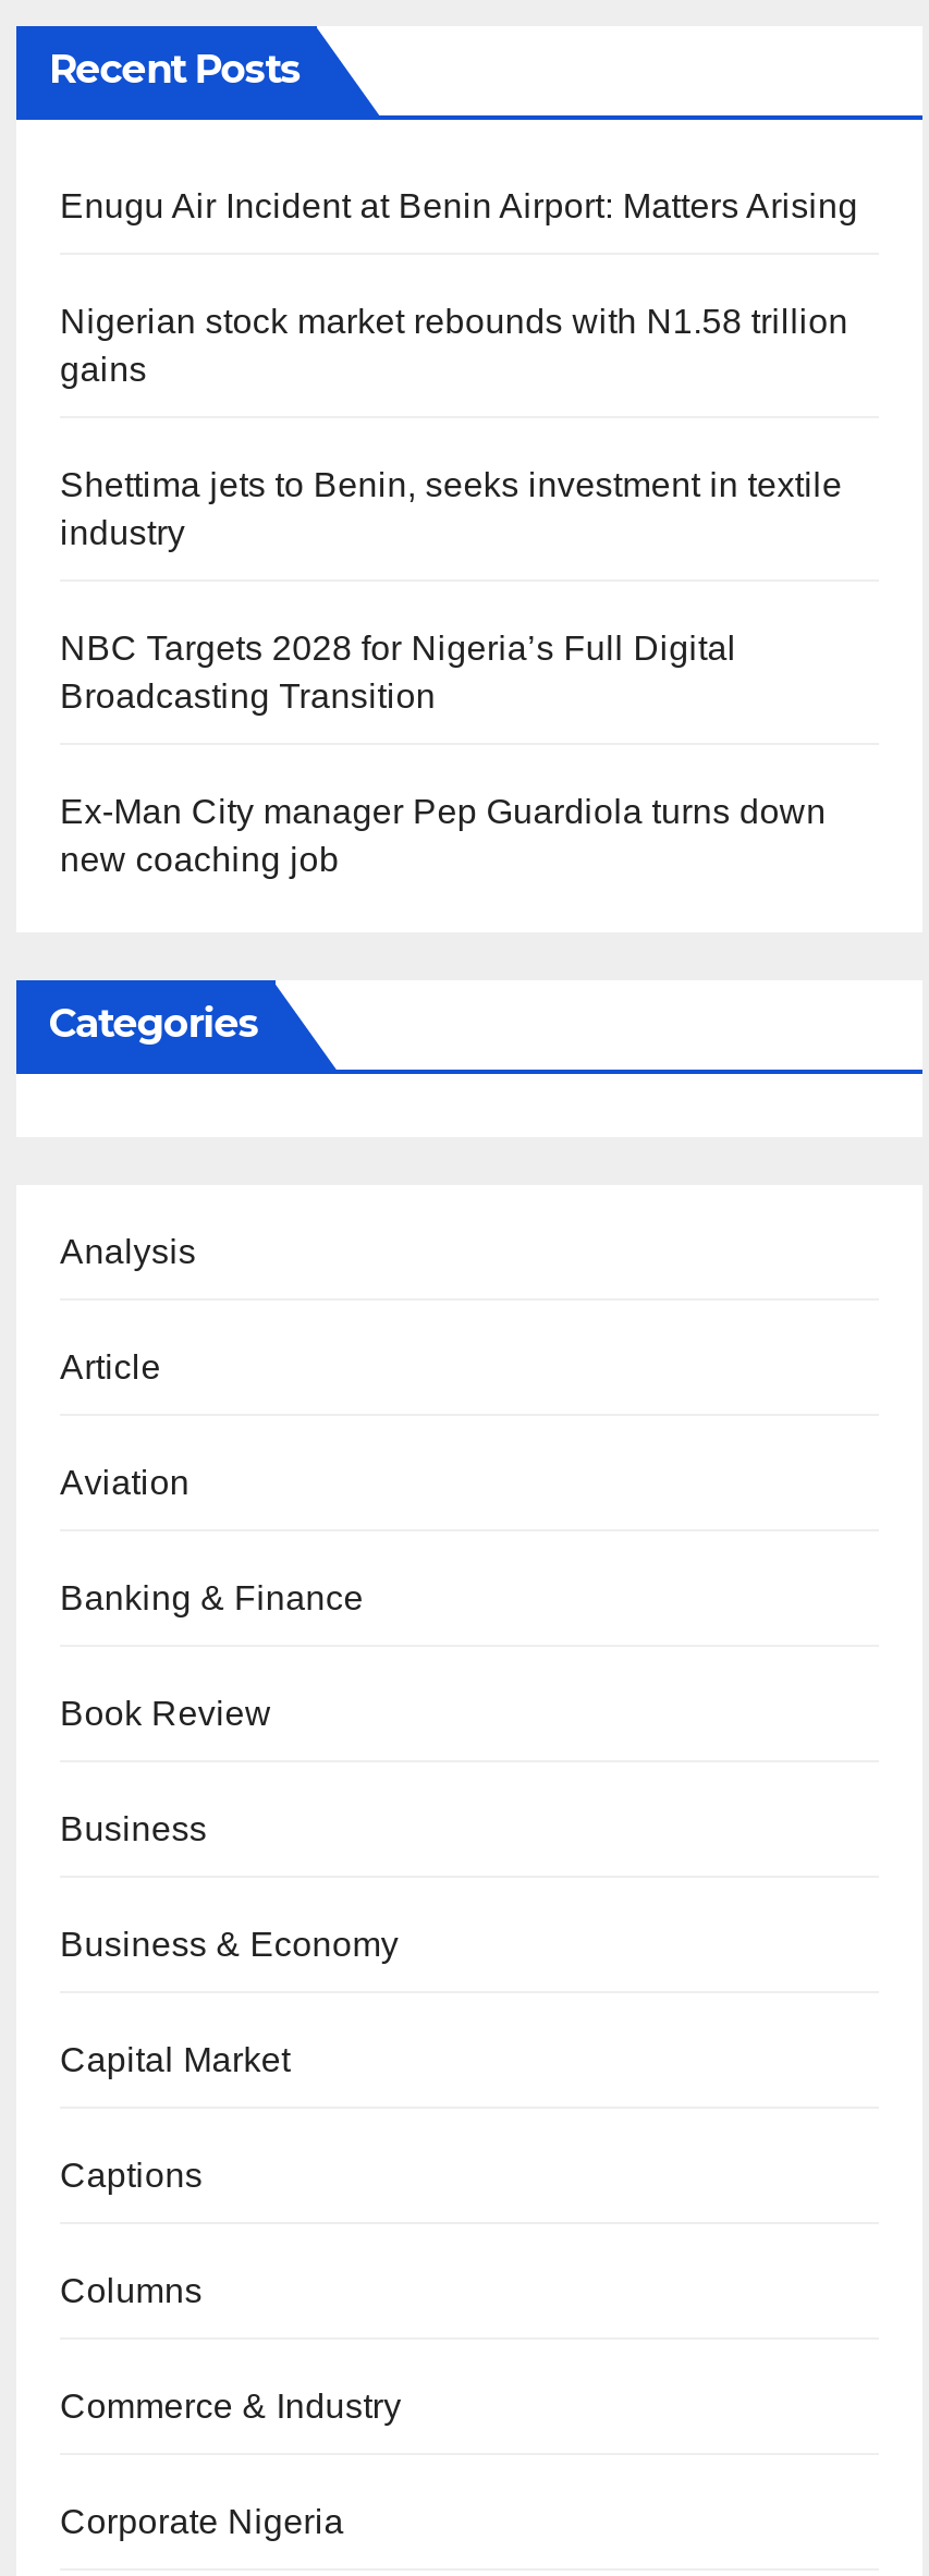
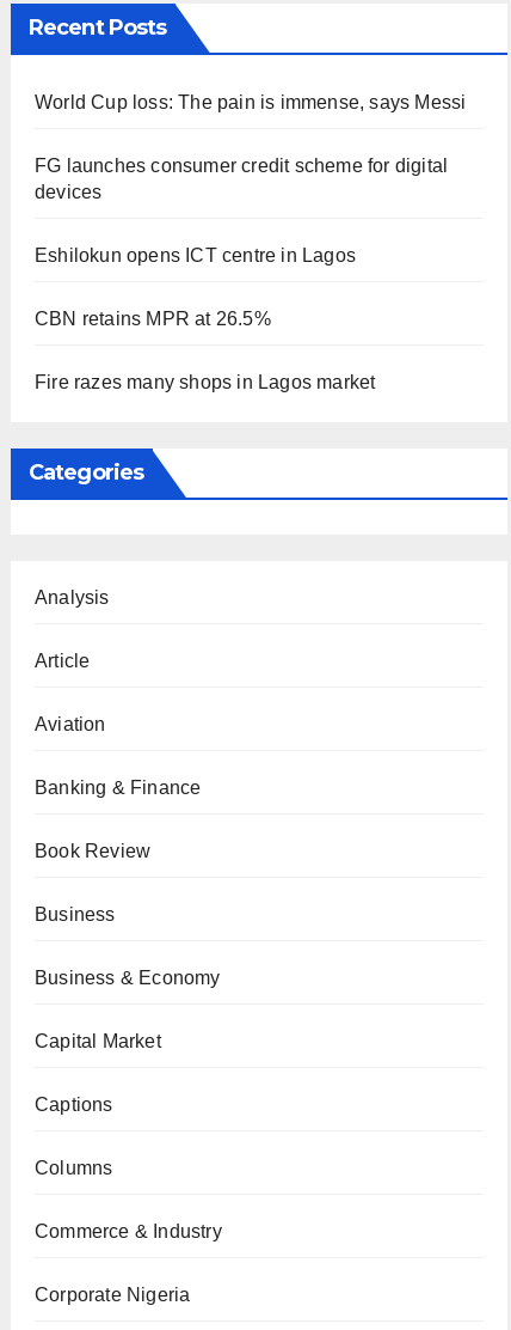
- Enugu Air Incident at Benin Airport: Matters Arising
+ World Cup loss: The pain is immense, says Messi

- Nigerian stock market rebounds with N1.58 trillion
- gains
+ FG launches consumer credit scheme for digital
+ devices

- Shettima jets to Benin, seeks investment in textile
- industry
+ Eshilokun opens ICT centre in Lagos

- NBC Targets 2028 for Nigeria’s Full Digital
- Broadcasting Transition
+ CBN retains MPR at 26.5%

- Ex-Man City manager Pep Guardiola turns down
- new coaching job
+ Fire razes many shops in Lagos market
